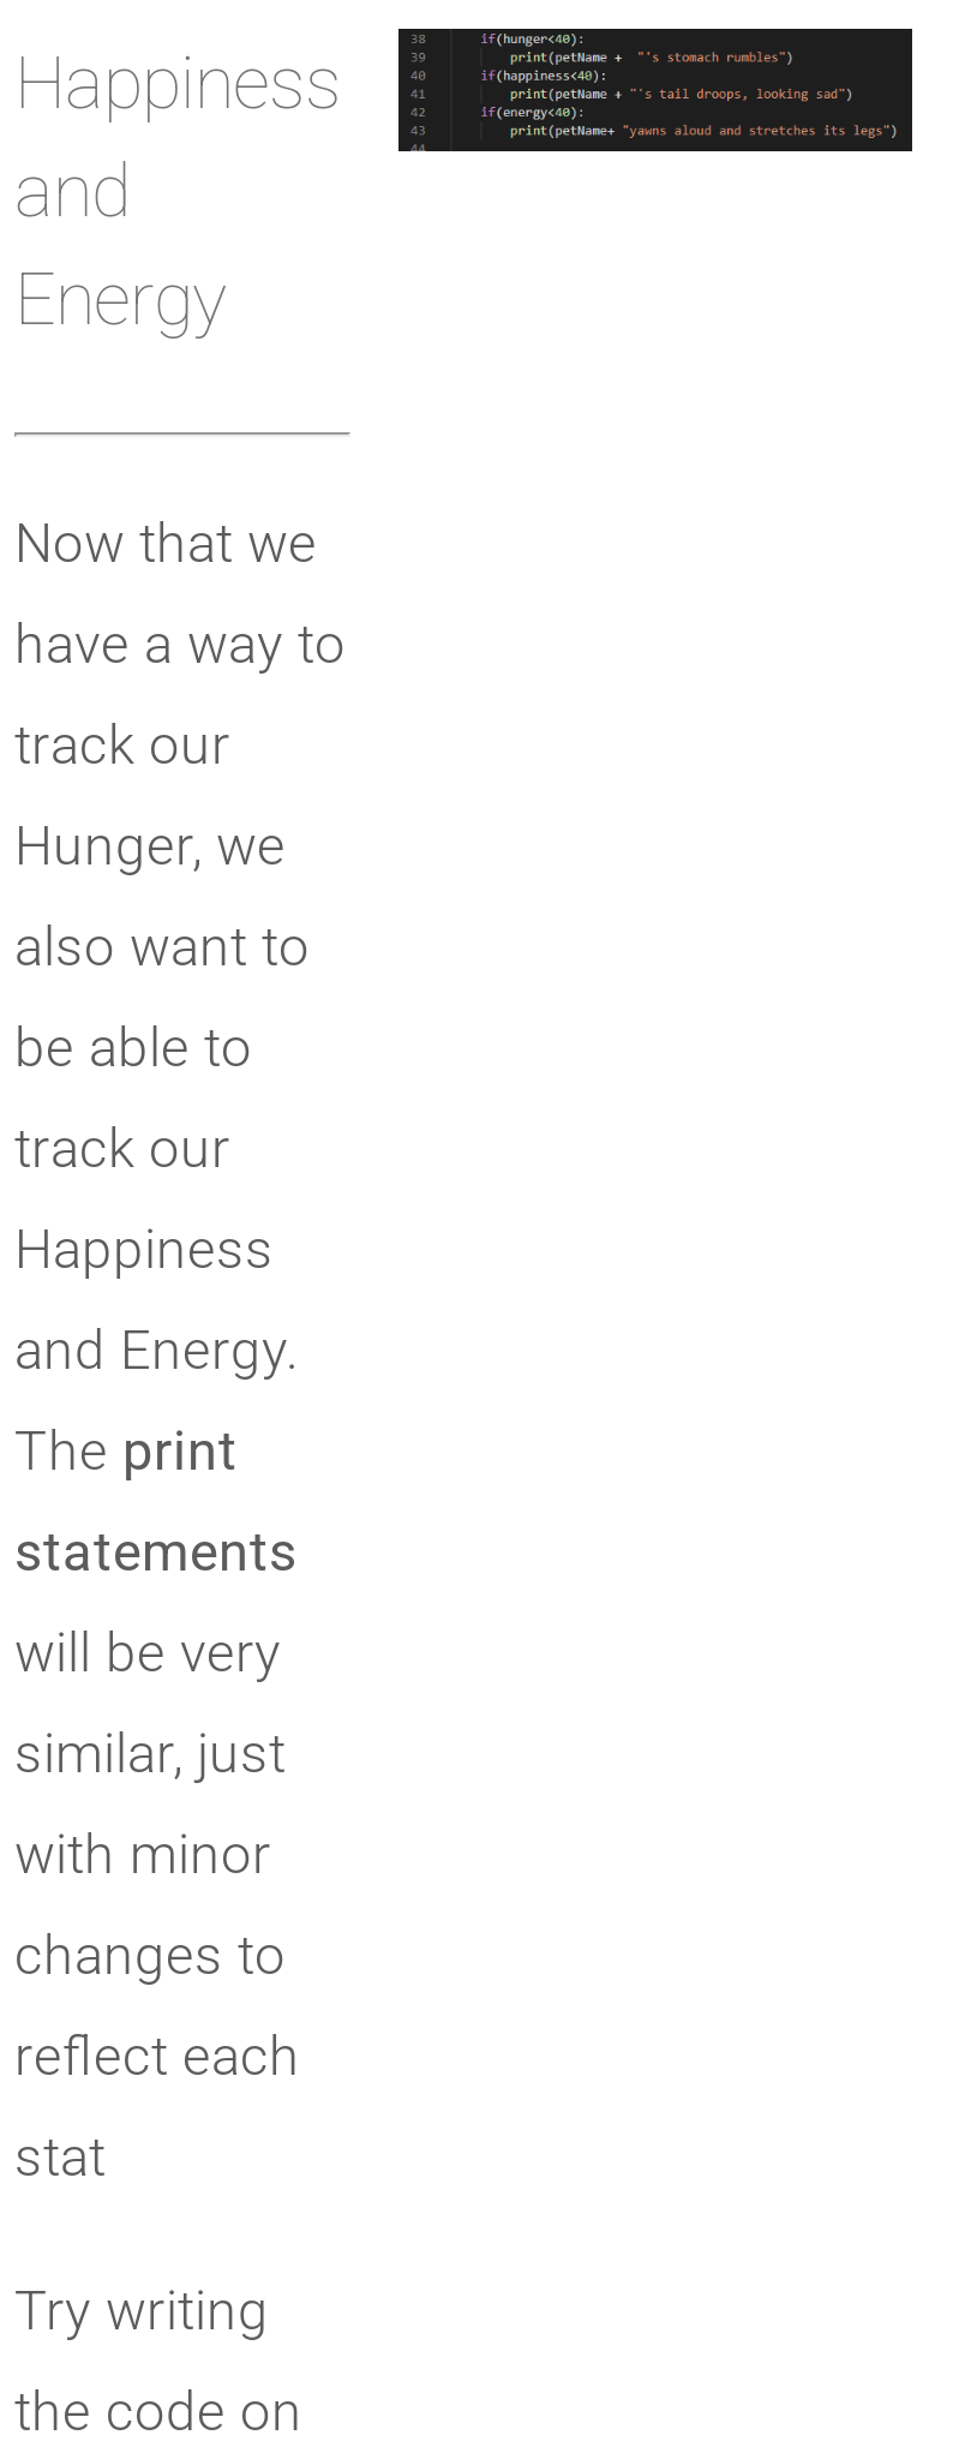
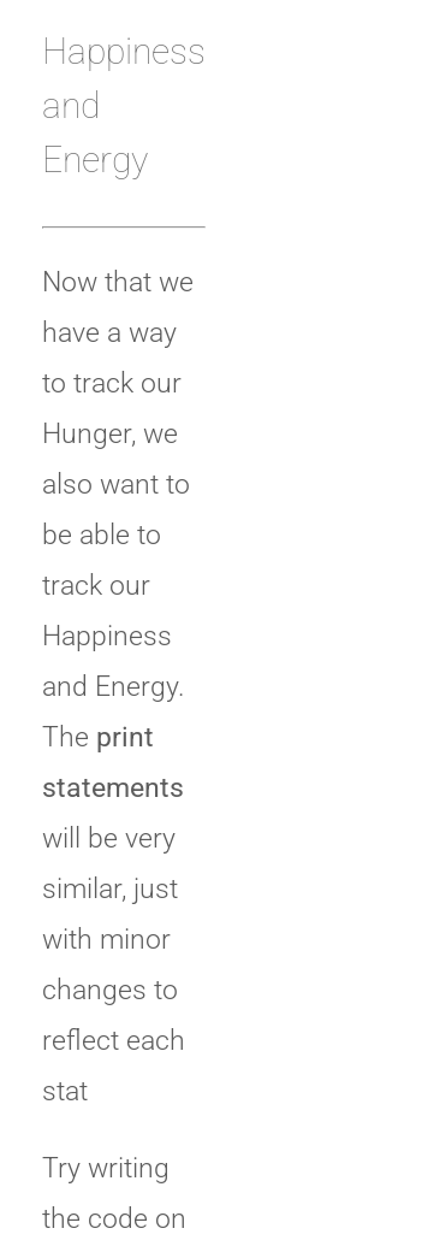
- [image]
